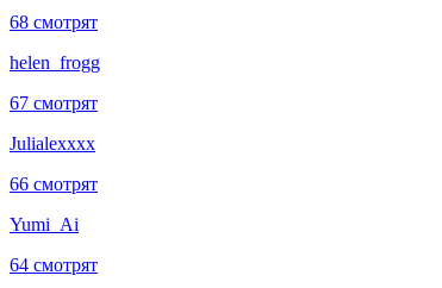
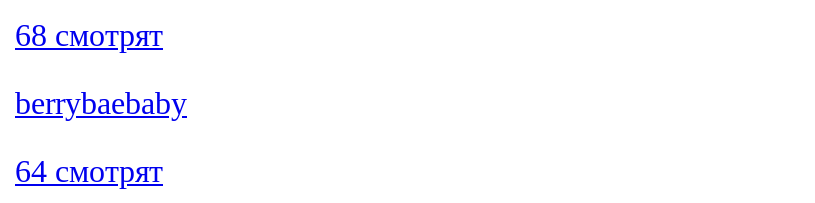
- helen_frogg
- 67 смотрят
- Julialexxxx
- 66 смотрят
- Yumi_Ai
+ berrybaebaby
